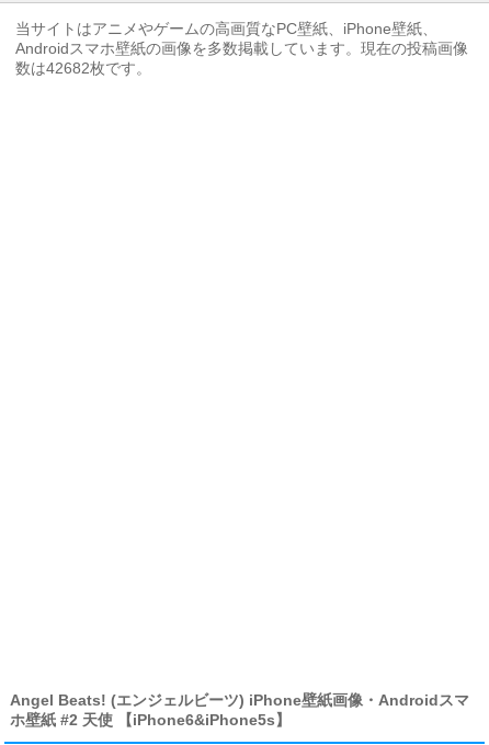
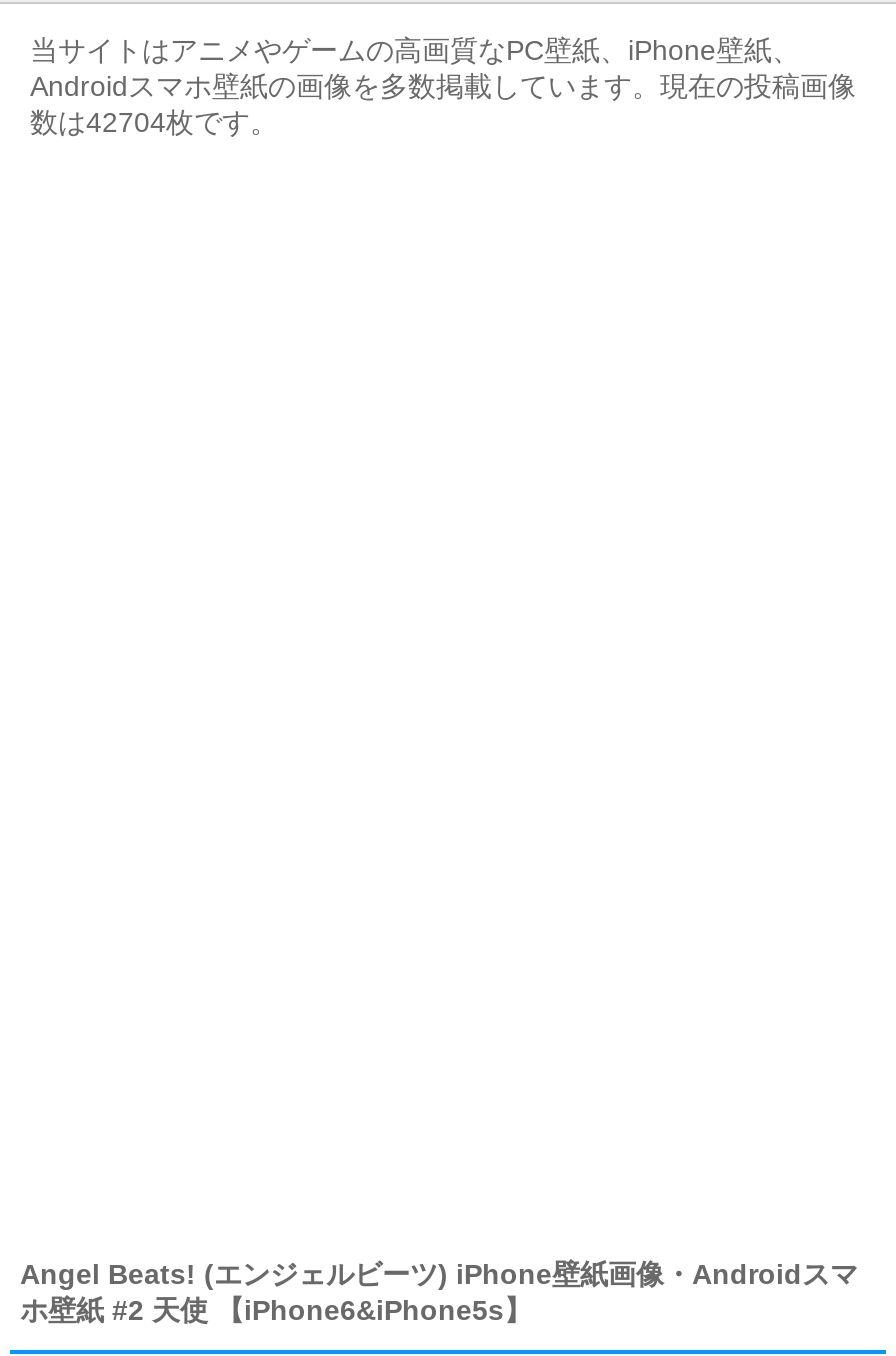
- 数は42682枚です。
+ 数は42704枚です。
